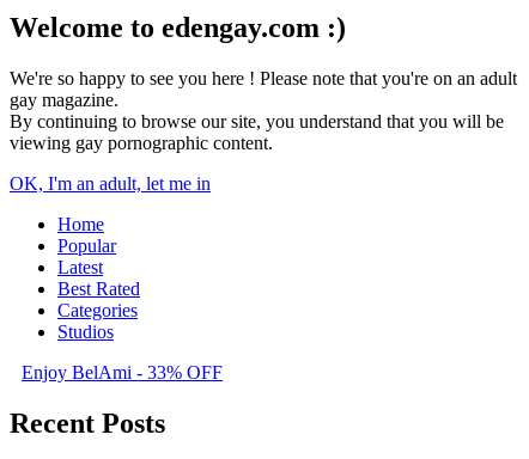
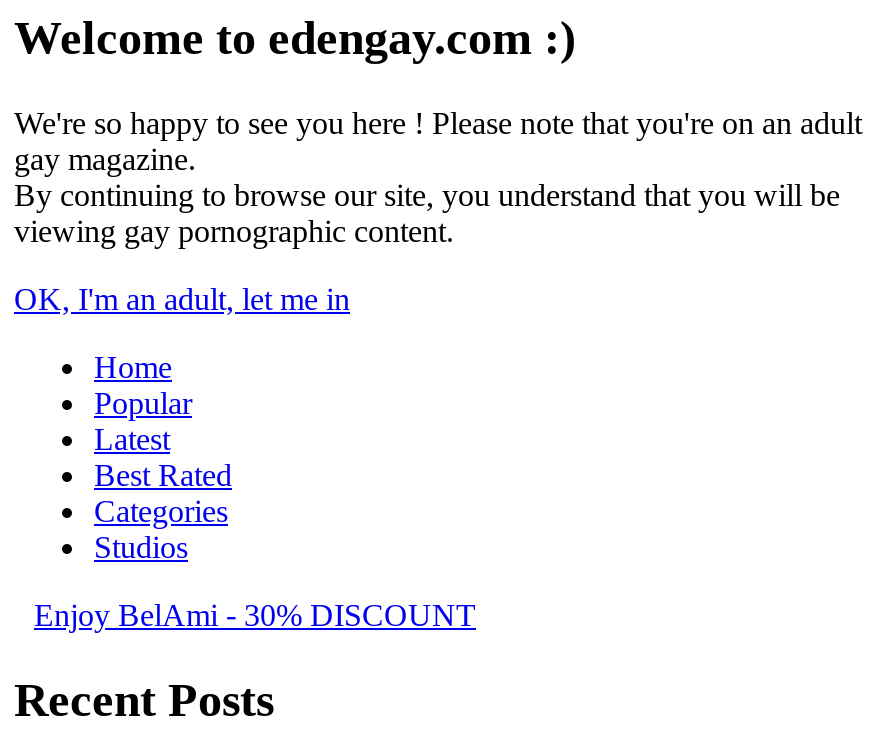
- Enjoy BelAmi - 33% OFF
+ Enjoy BelAmi - 30% DISCOUNT
